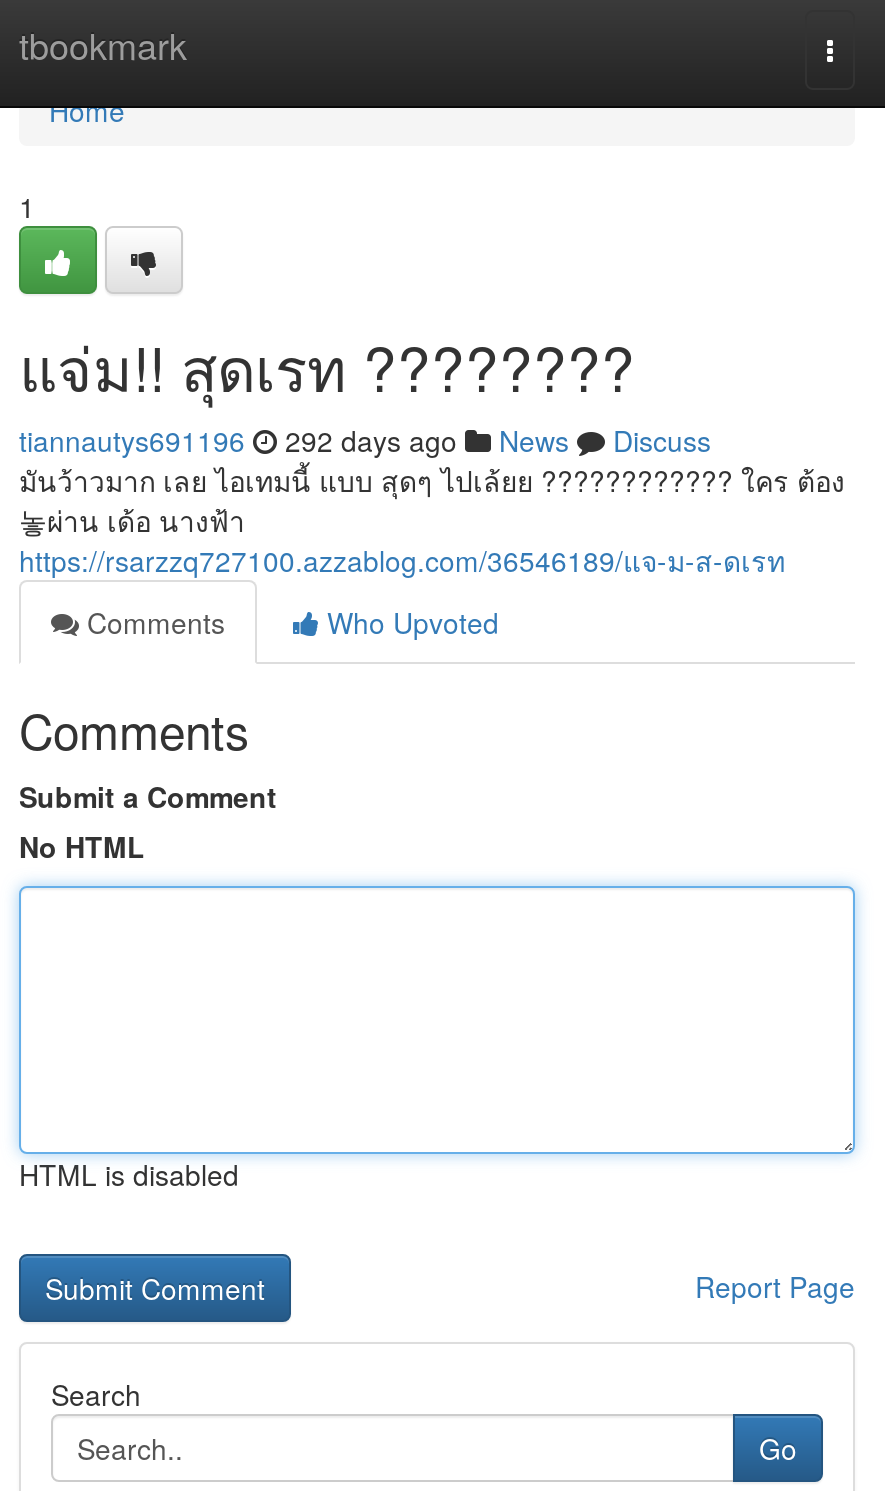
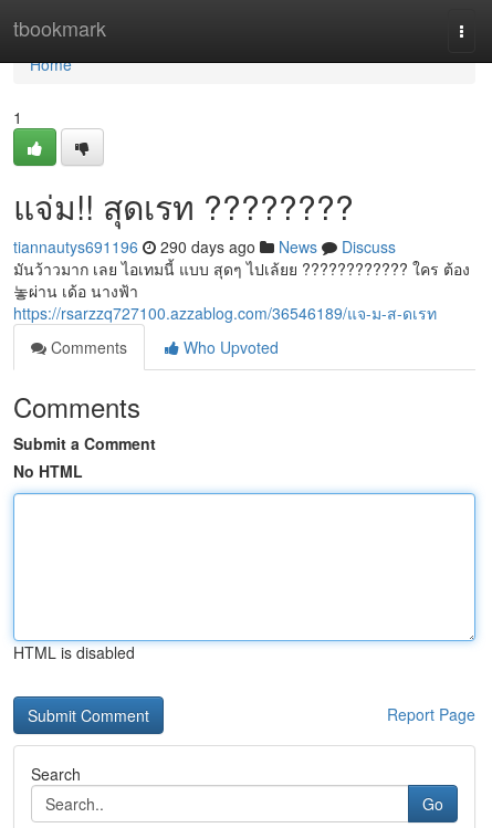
- tiannautys691196 292 days ago News Discuss
+ tiannautys691196 290 days ago News Discuss
